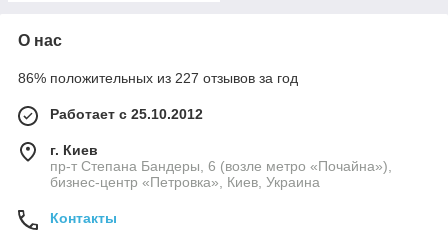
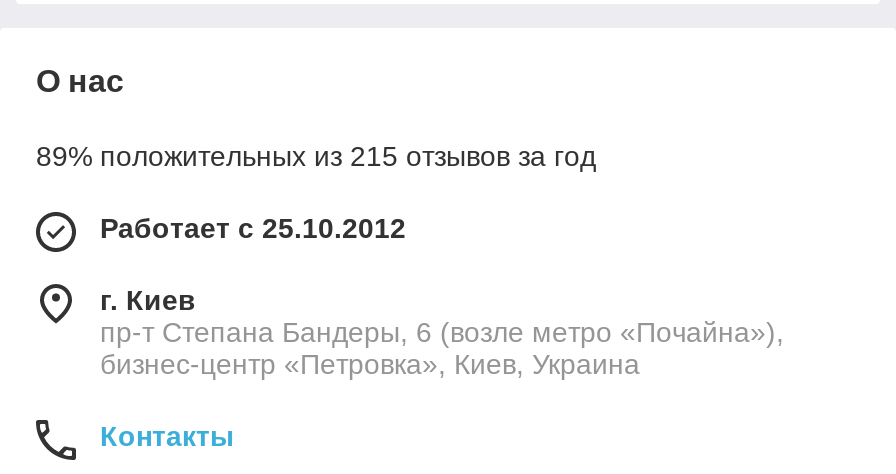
- 86% положительных из 227 отзывов за год
+ 89% положительных из 215 отзывов за год
